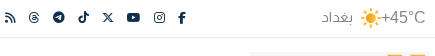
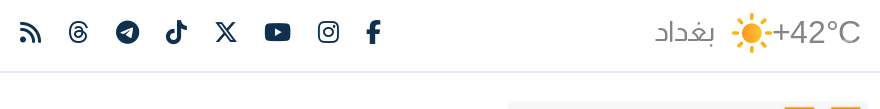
- +45°C بغداد
+ +42°C بغداد
